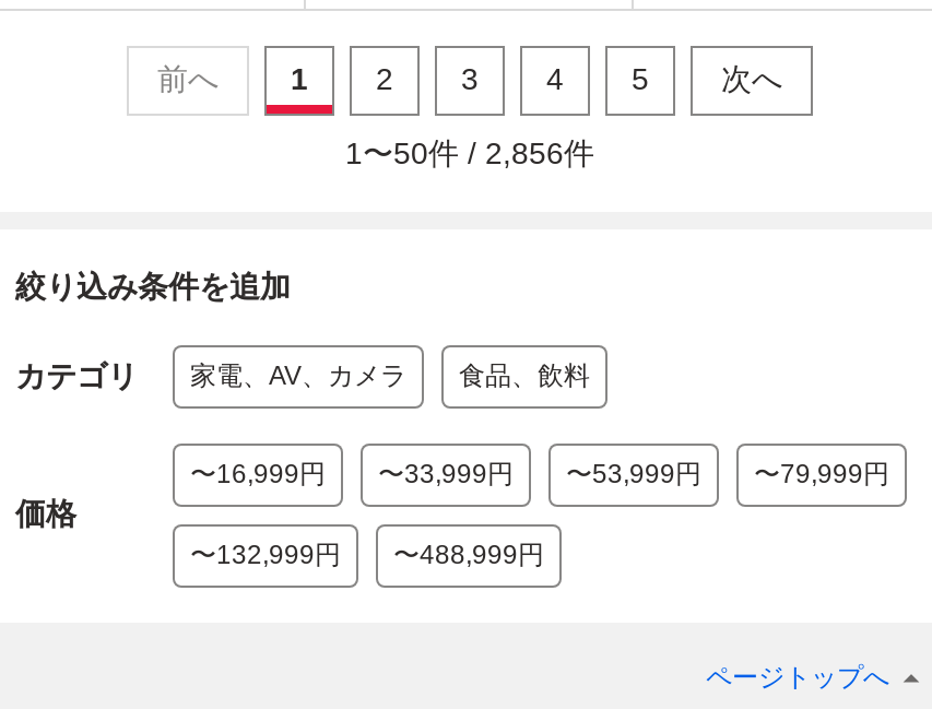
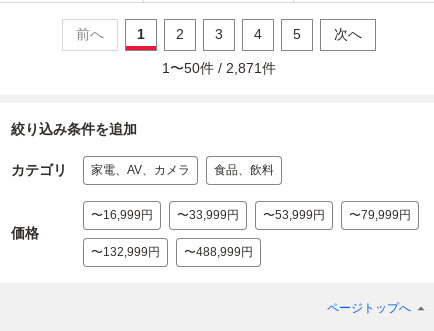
- 1〜50件 / 2,856件
+ 1〜50件 / 2,871件
